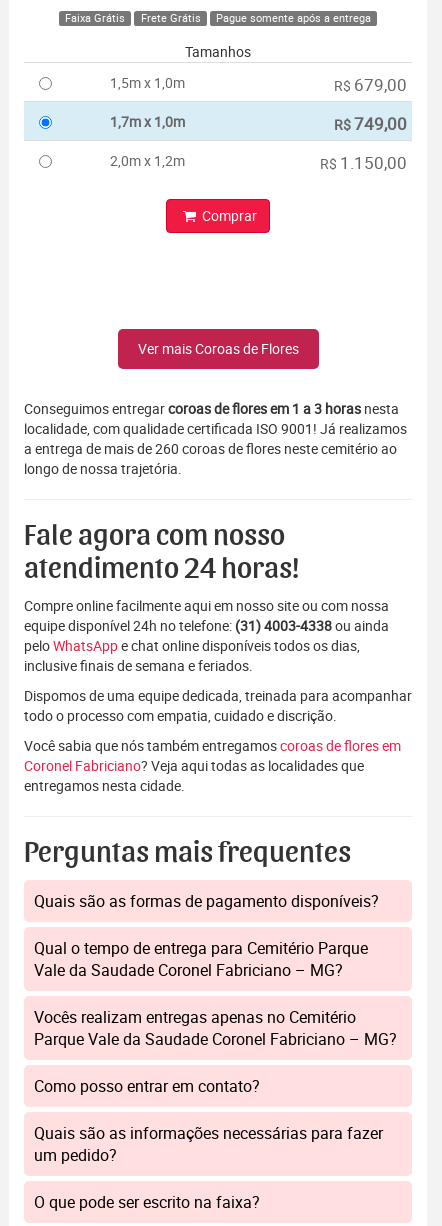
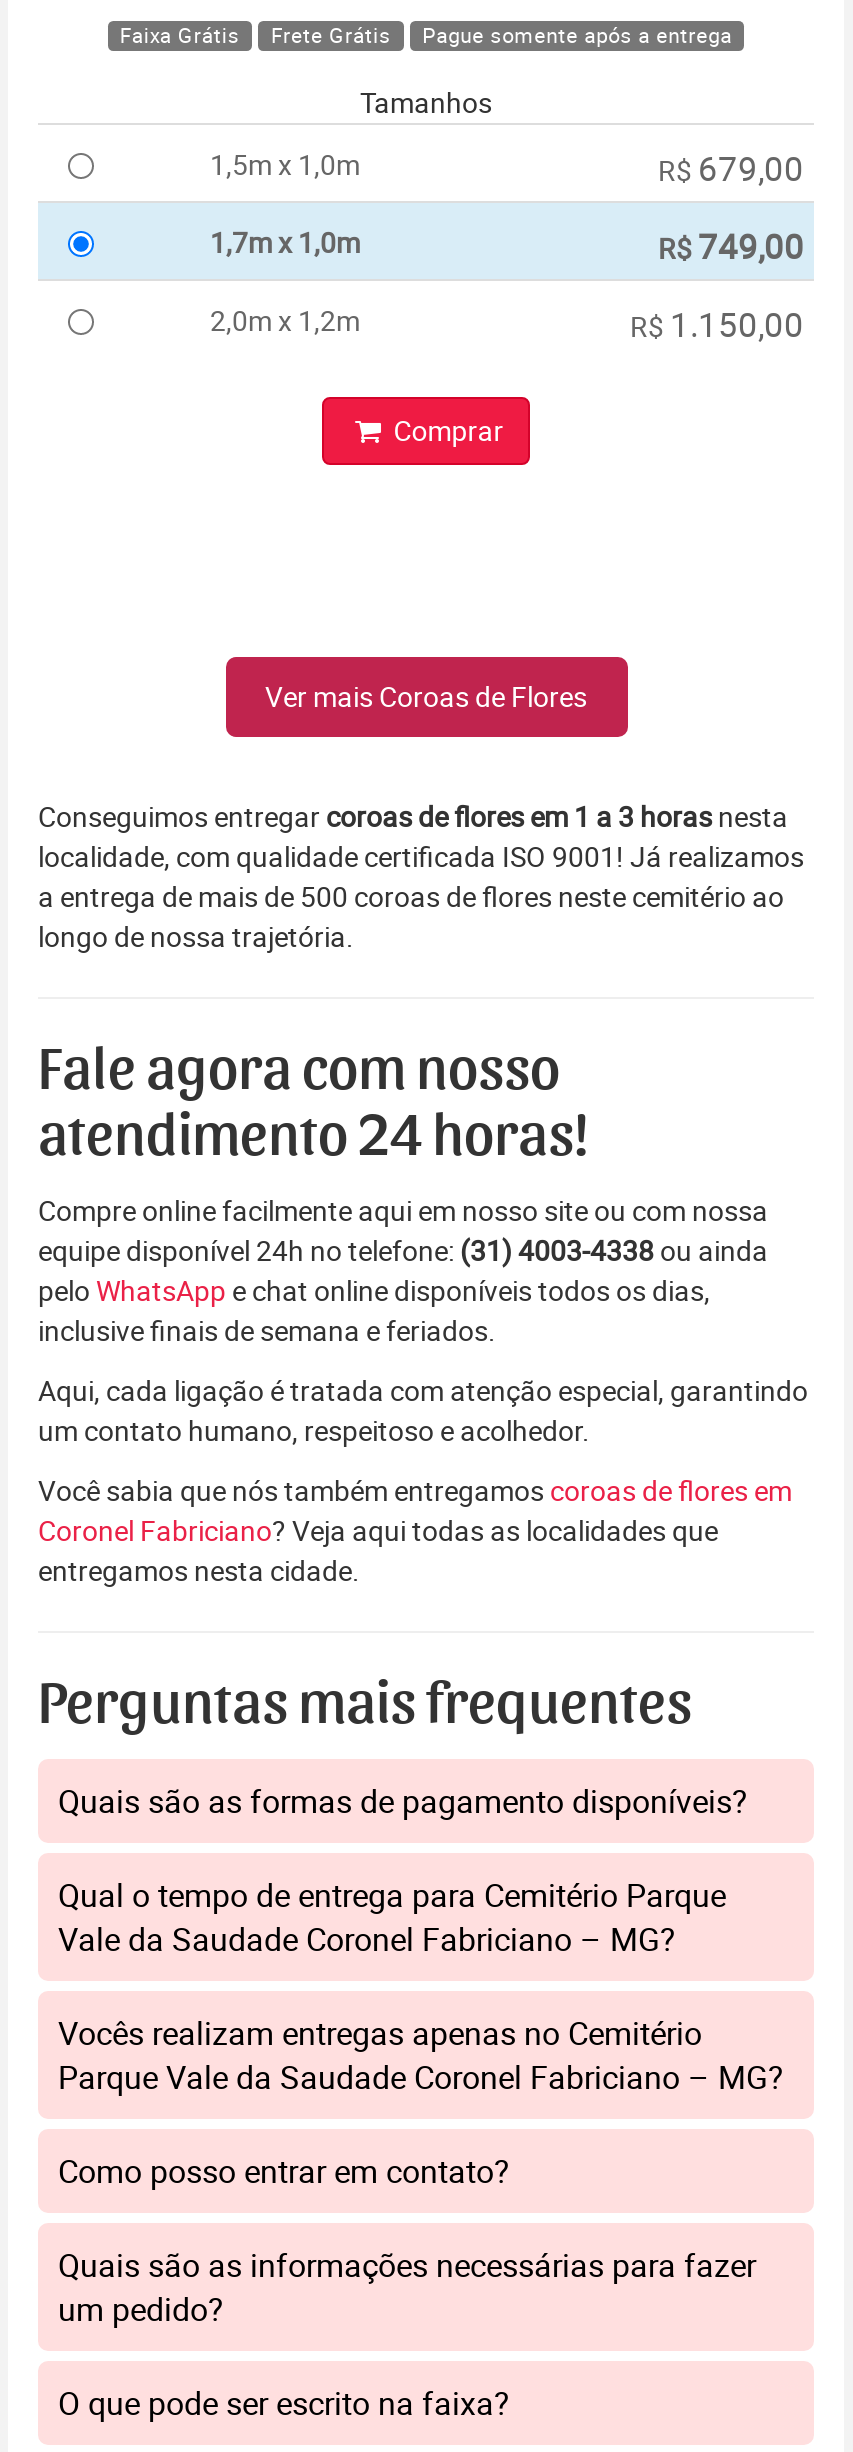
- a entrega de mais de 260 coroas de flores neste cemitério ao
+ a entrega de mais de 500 coroas de flores neste cemitério ao

- Dispomos de uma equipe dedicada, treinada para acompanhar
- todo o processo com empatia, cuidado e discrição.
+ Aqui, cada ligação é tratada com atenção especial, garantindo
+ um contato humano, respeitoso e acolhedor.
